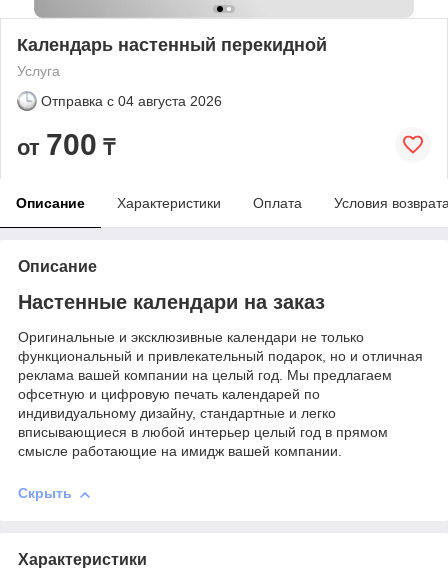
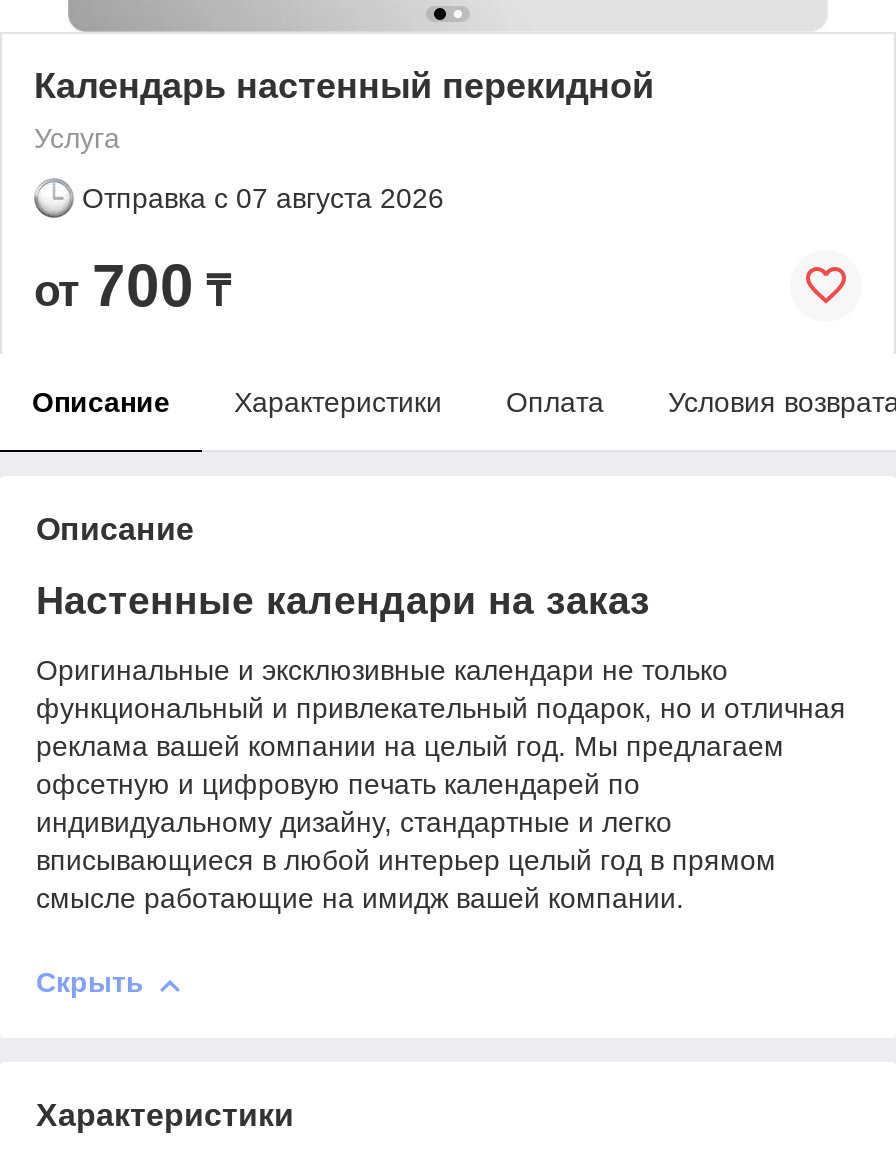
- Отправка с 04 августа 2026
+ Отправка с 07 августа 2026
